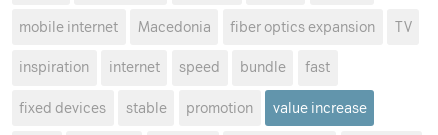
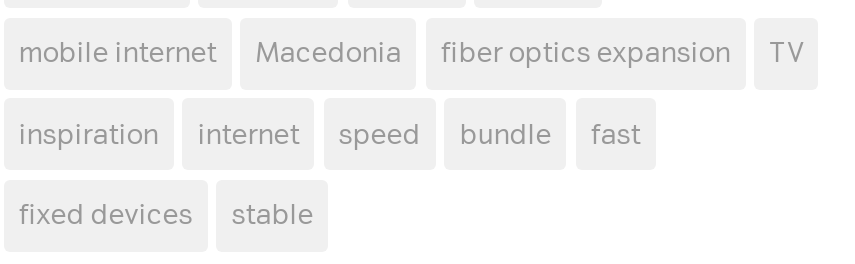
- promotion
- value increase
